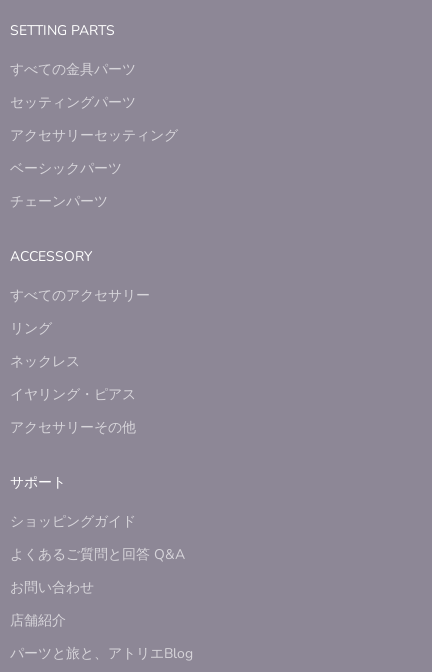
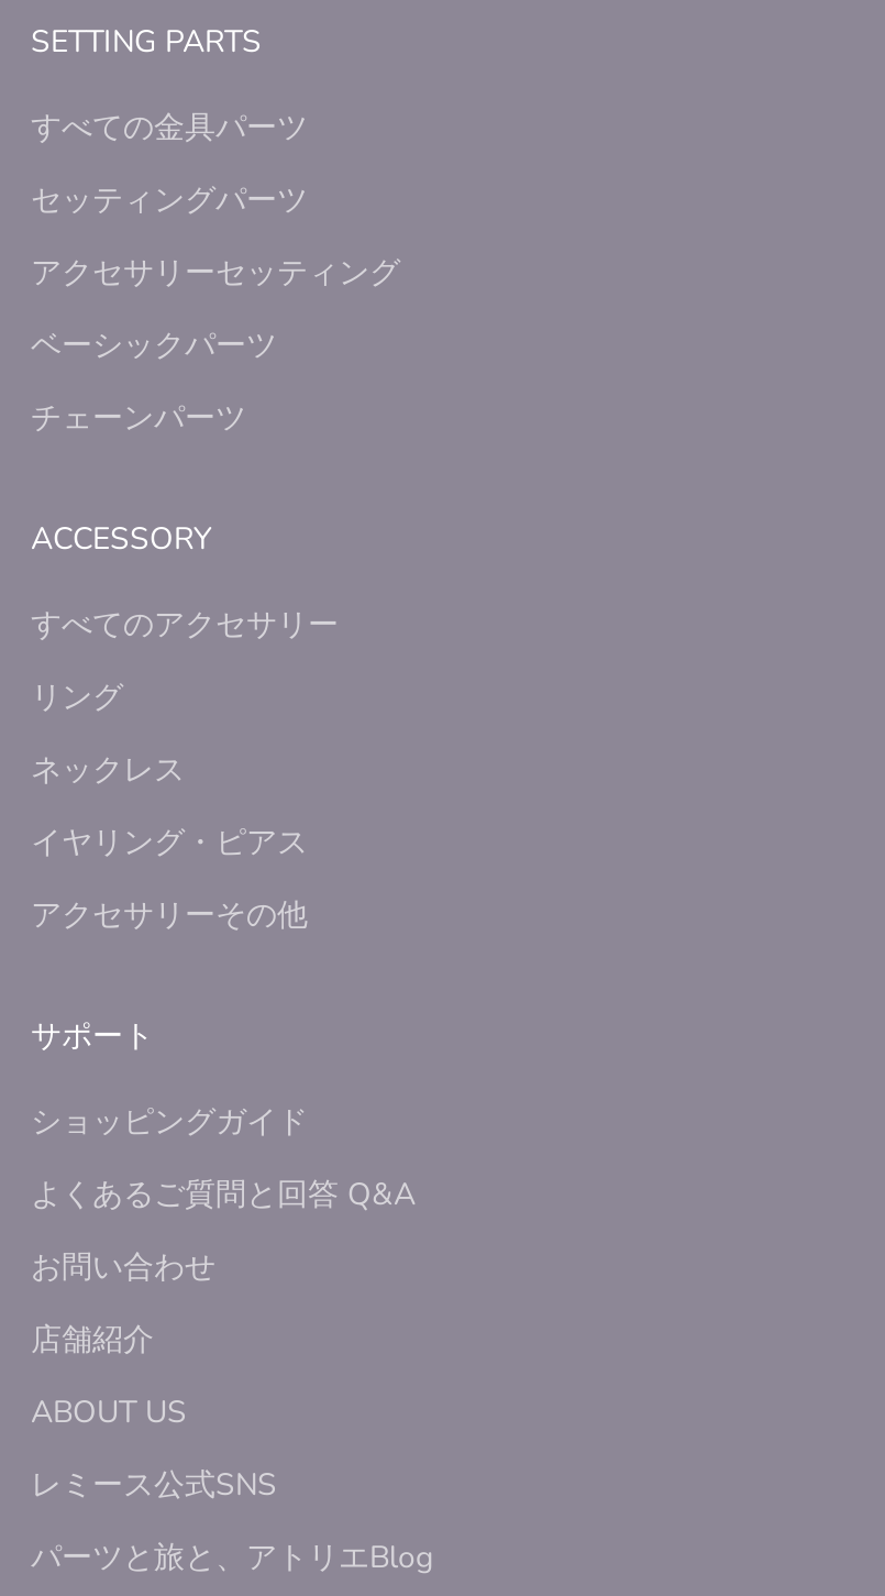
+ ABOUT US
+ レミース公式SNS
